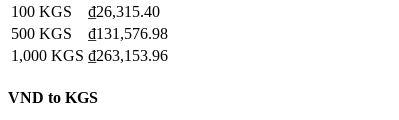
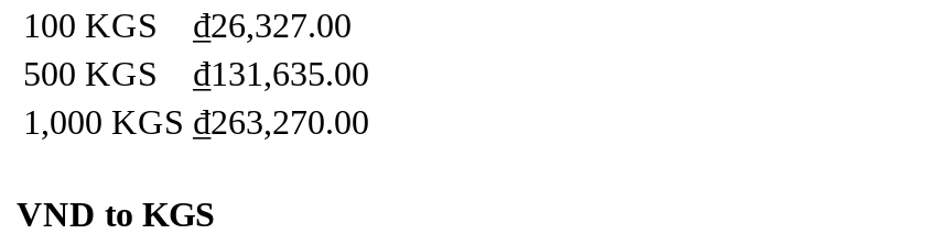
- 100 KGS ₫26,315.40
+ 100 KGS ₫26,327.00

- 500 KGS ₫131,576.98
+ 500 KGS ₫131,635.00

- 1,000 KGS ₫263,153.96
+ 1,000 KGS ₫263,270.00
